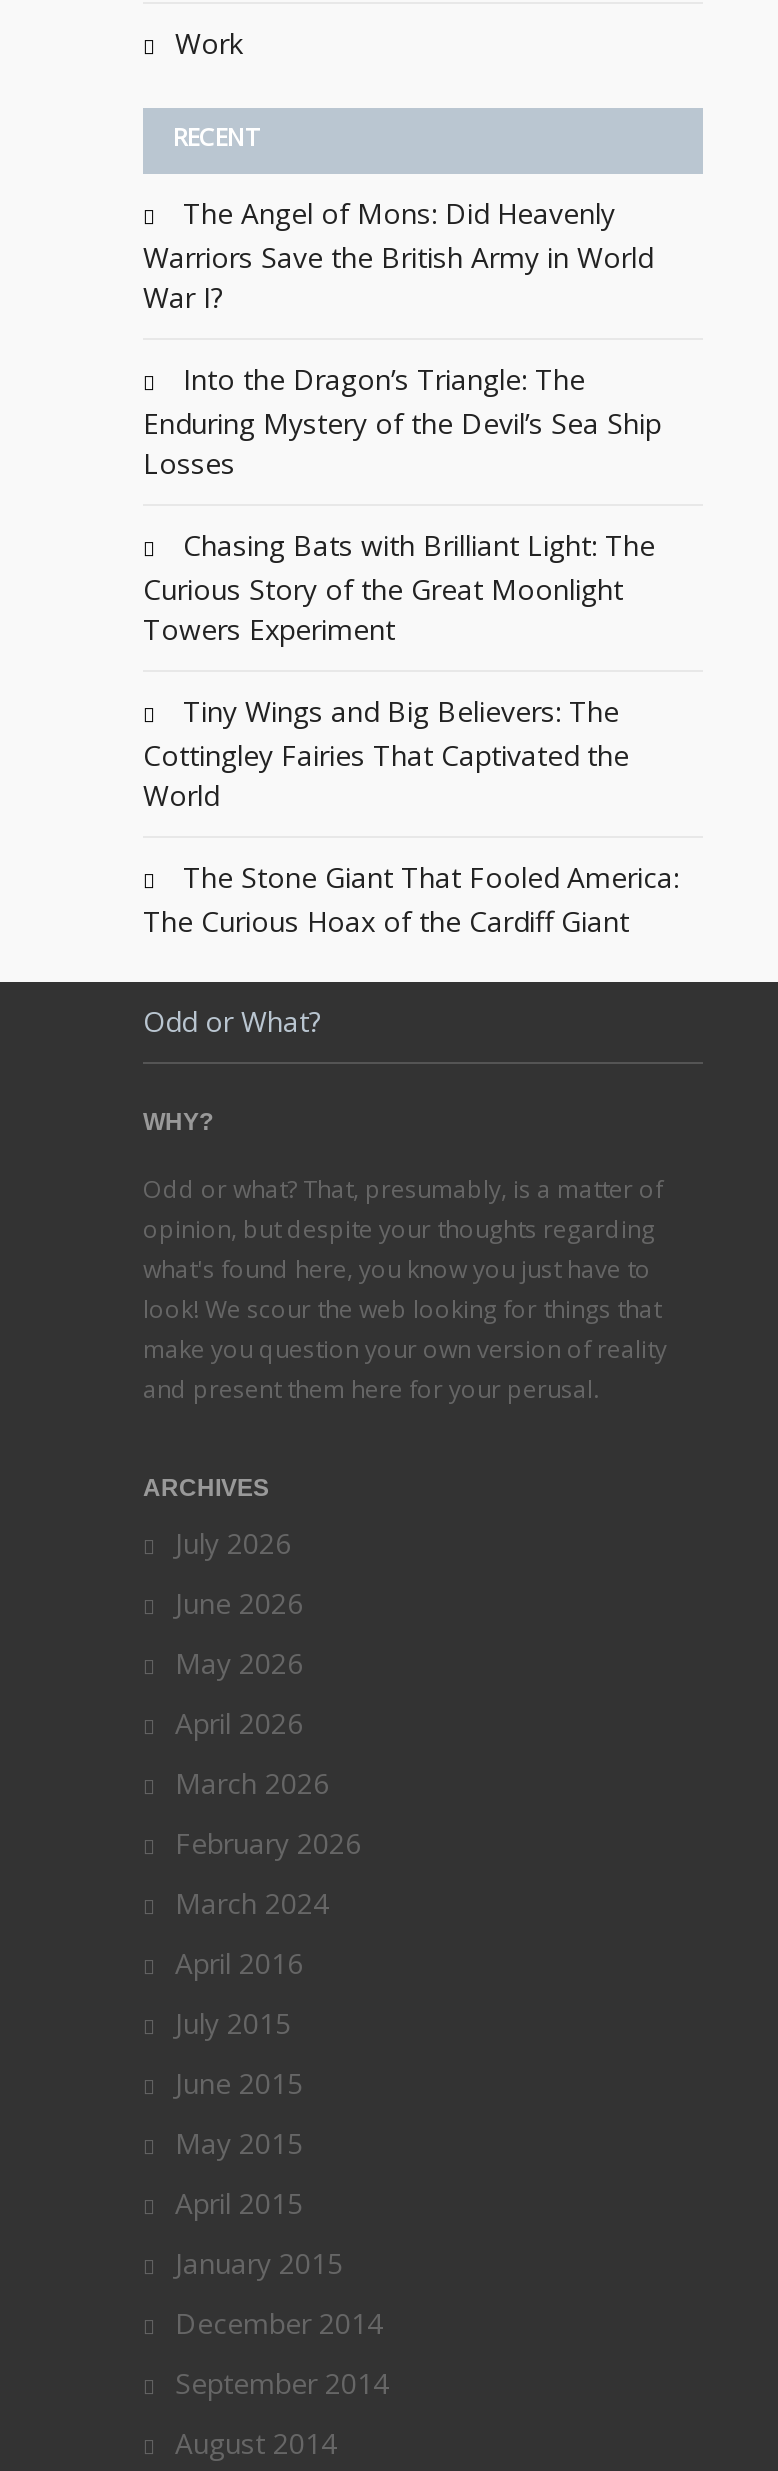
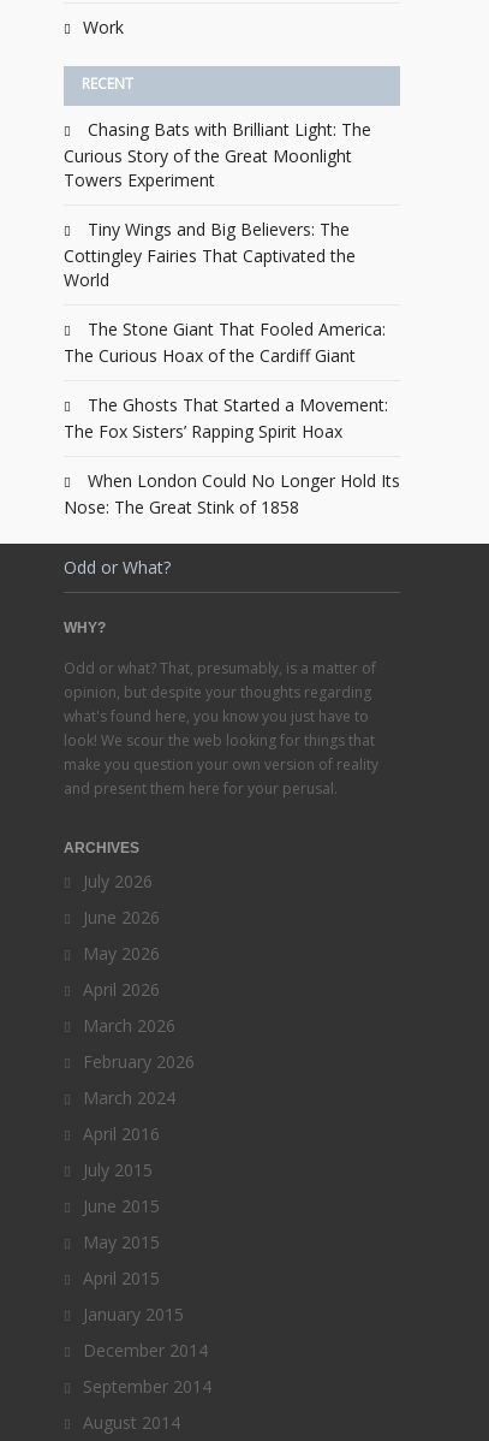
- The Angel of Mons: Did Heavenly
- Warriors Save the British Army in World
- War I?
- Into the Dragon’s Triangle: The
- Enduring Mystery of the Devil’s Sea Ship
- Losses

moved up: Chasing Bats with Brilliant Light: The | Curious Story of the Great Moonlight | Towers Experiment | Tiny Wings and Big Believers: The | Cottingley Fairies That Captivated the | World | The Stone Giant That Fooled America: | The Curious Hoax of the Cardiff Giant

+ The Ghosts That Started a Movement:
+ The Fox Sisters’ Rapping Spirit Hoax
+ When London Could No Longer Hold Its
+ Nose: The Great Stink of 1858
